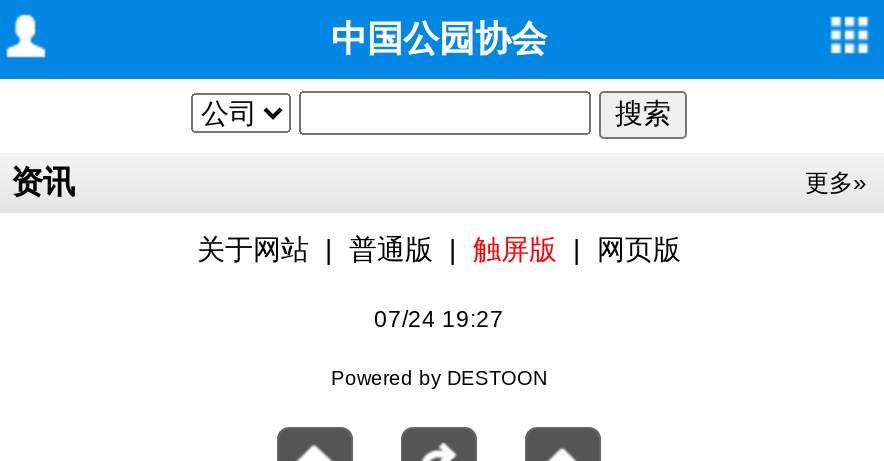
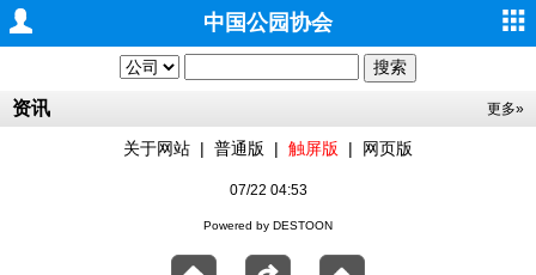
- 07/24 19:27
+ 07/22 04:53
